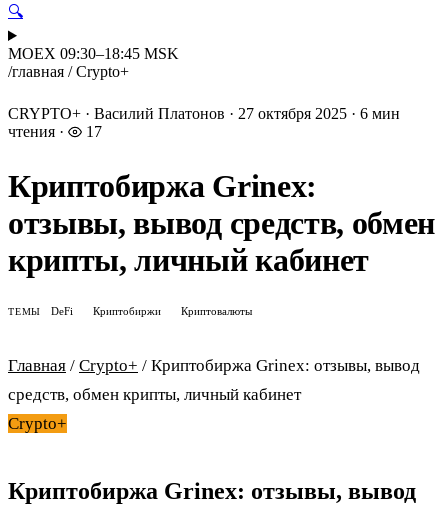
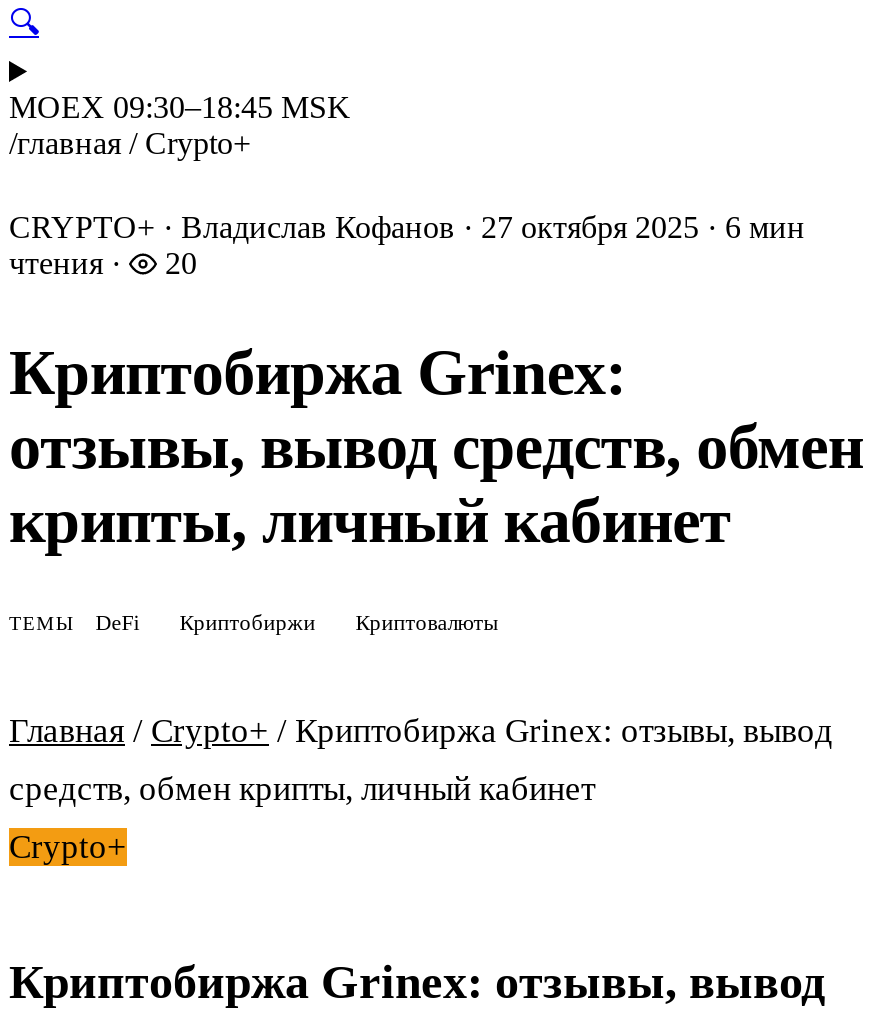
- CRYPTO+ · Василий Платонов · 27 октября 2025 · 6 мин
+ CRYPTO+ · Владислав Кофанов · 27 октября 2025 · 6 мин

- чтения · 17
+ чтения · 20
